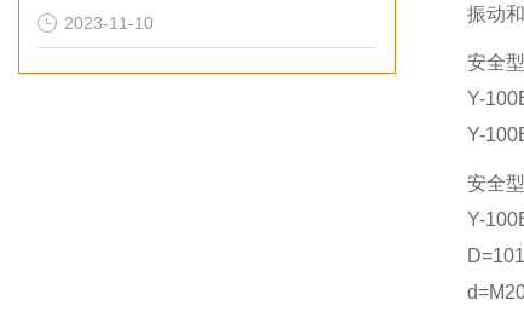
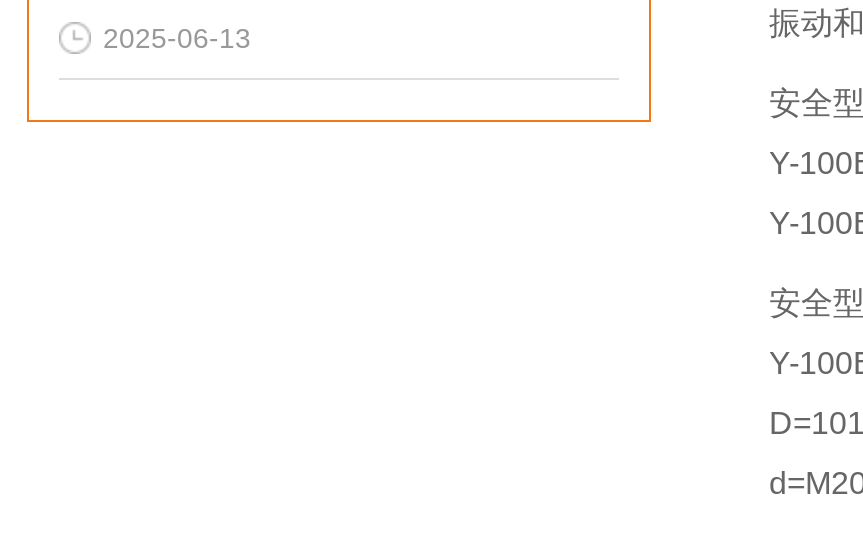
- 2023-11-10
+ 2025-06-13
